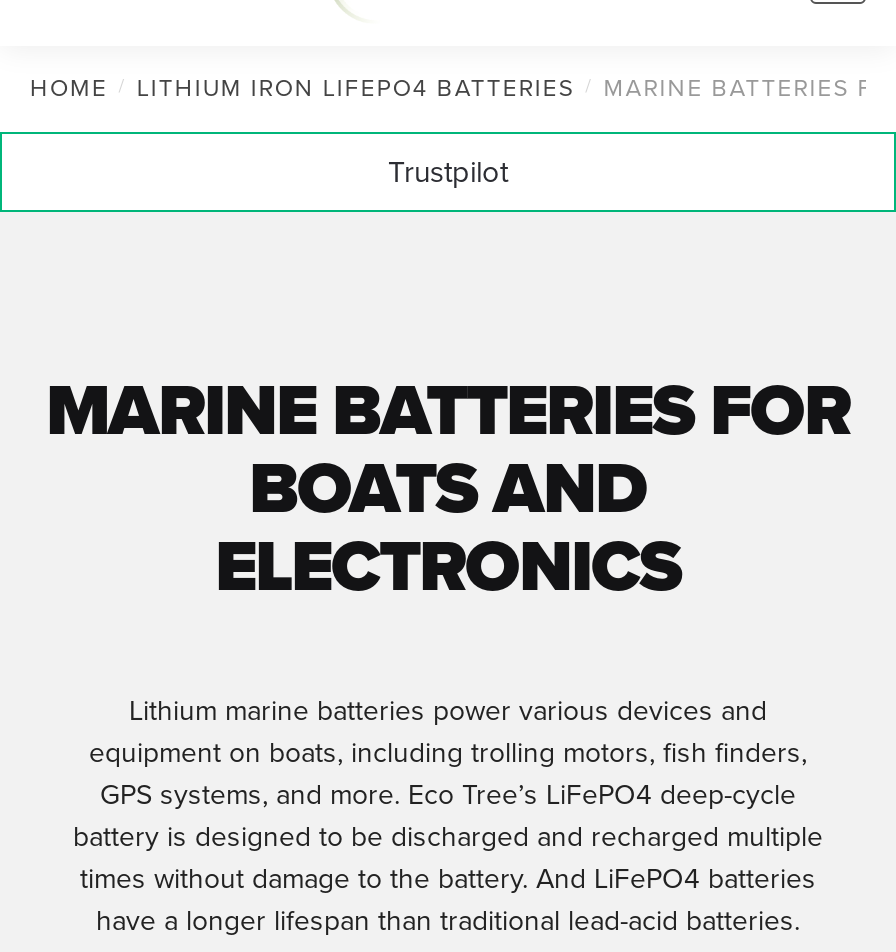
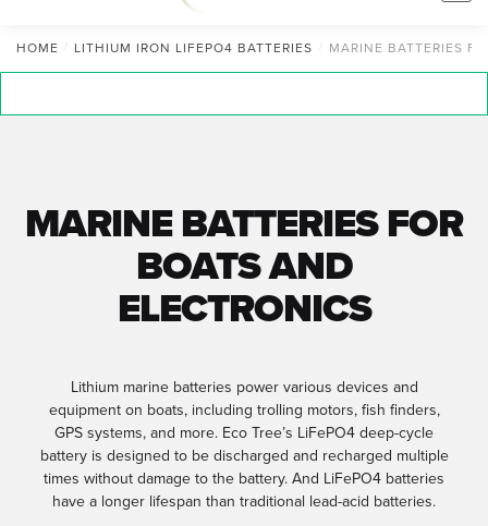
- Trustpilot
